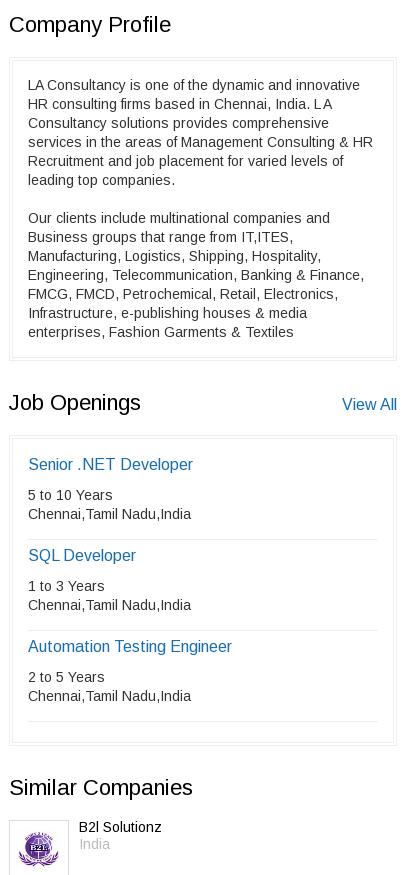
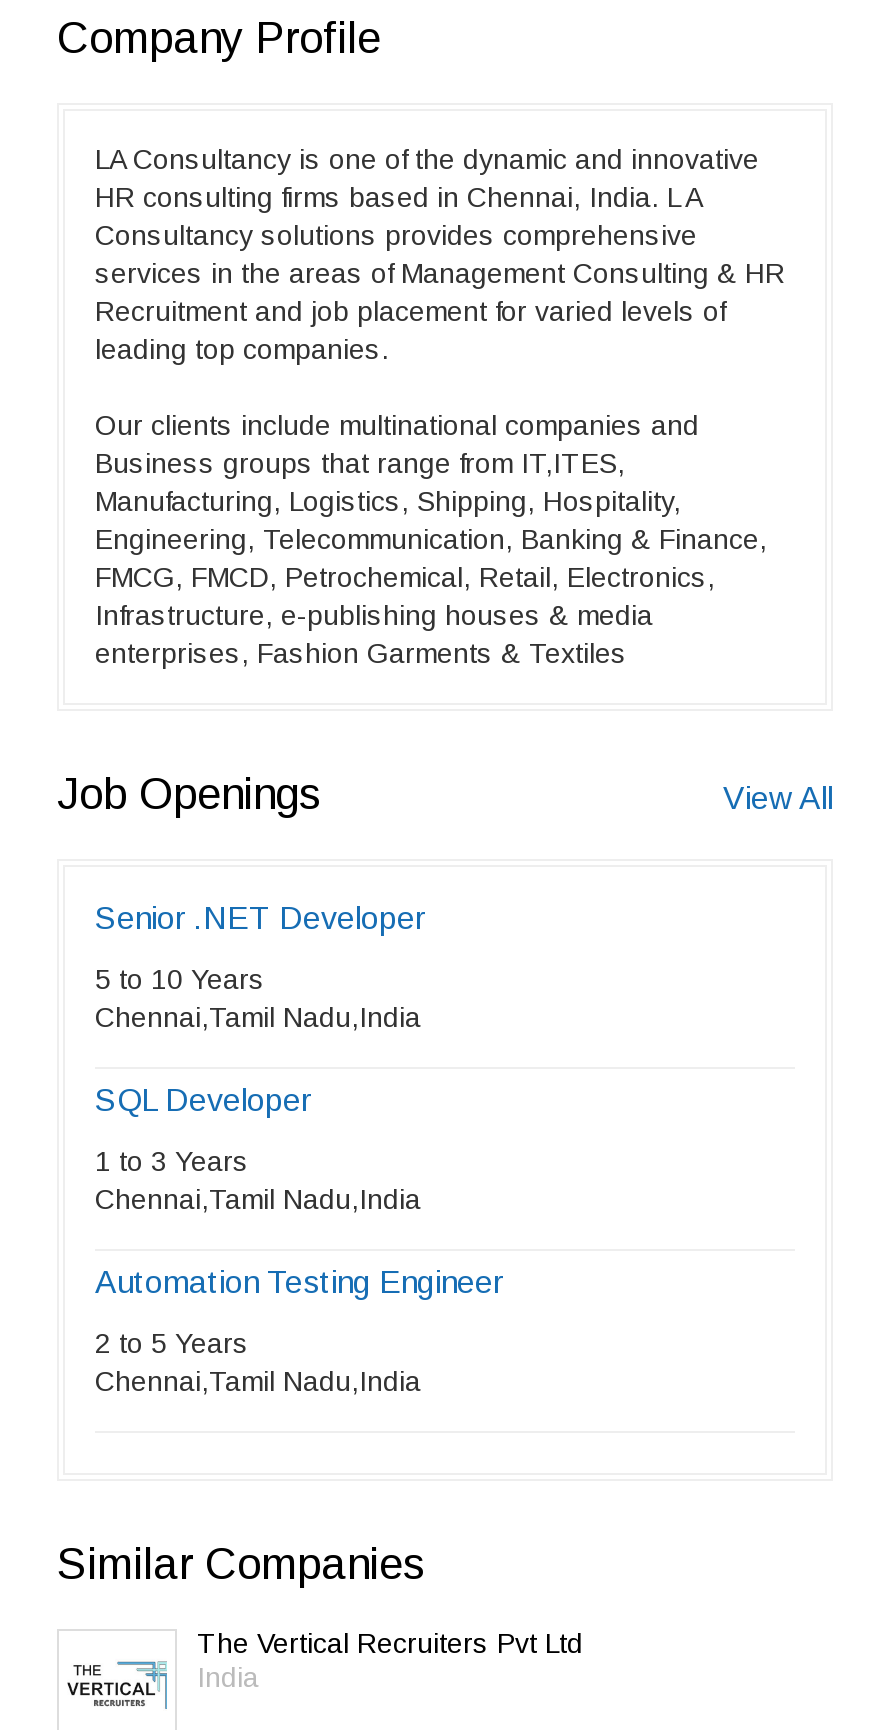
- [image]
- B2l Solutionz
+ [image]
+ The Vertical Recruiters Pvt Ltd
